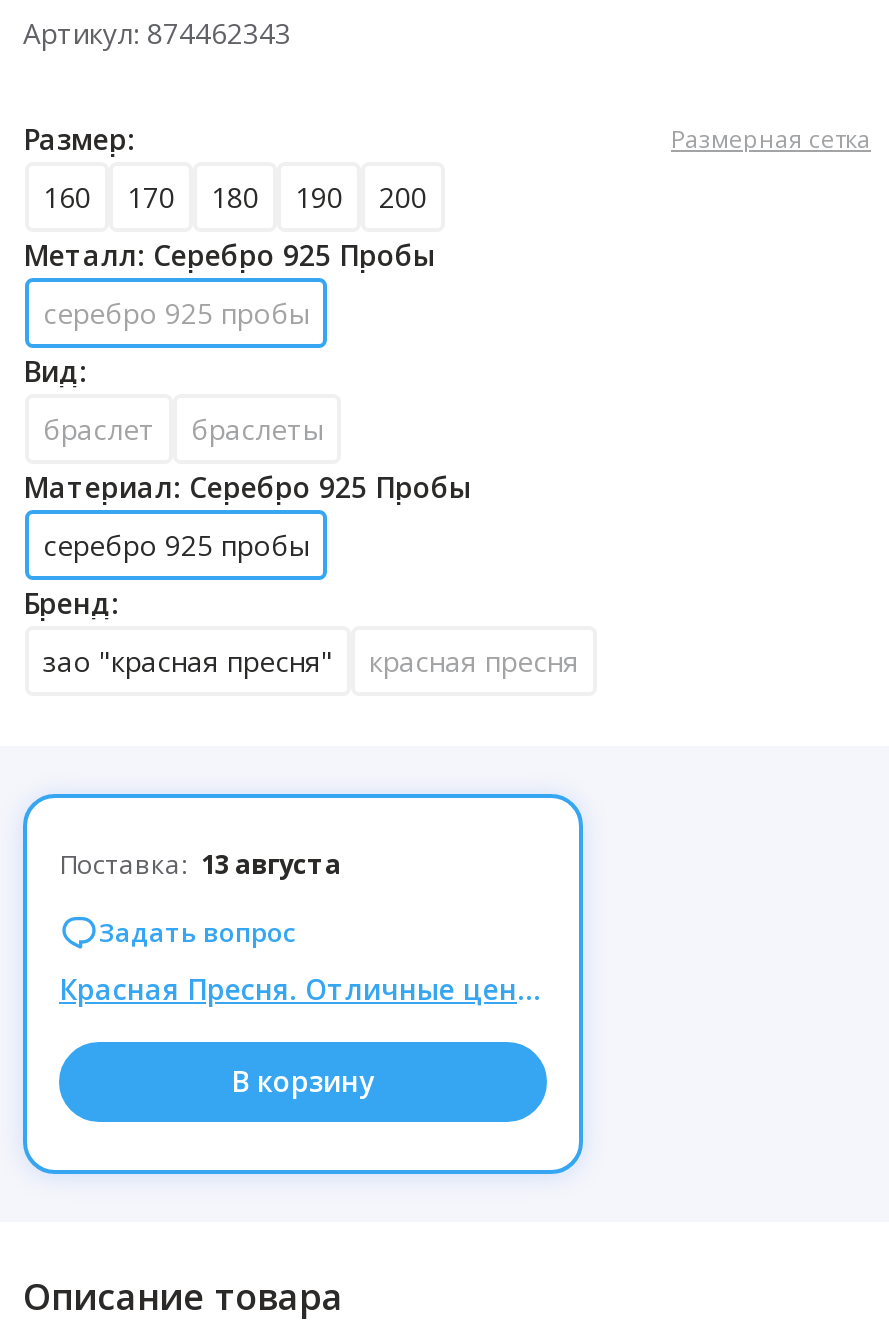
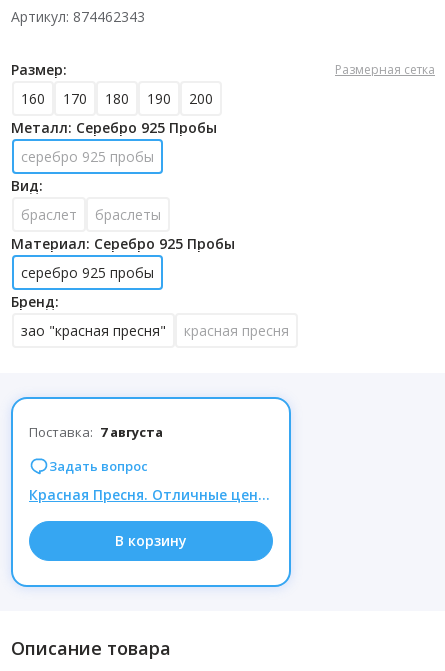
- Поставка: 13 августа
+ Поставка: 7 августа
